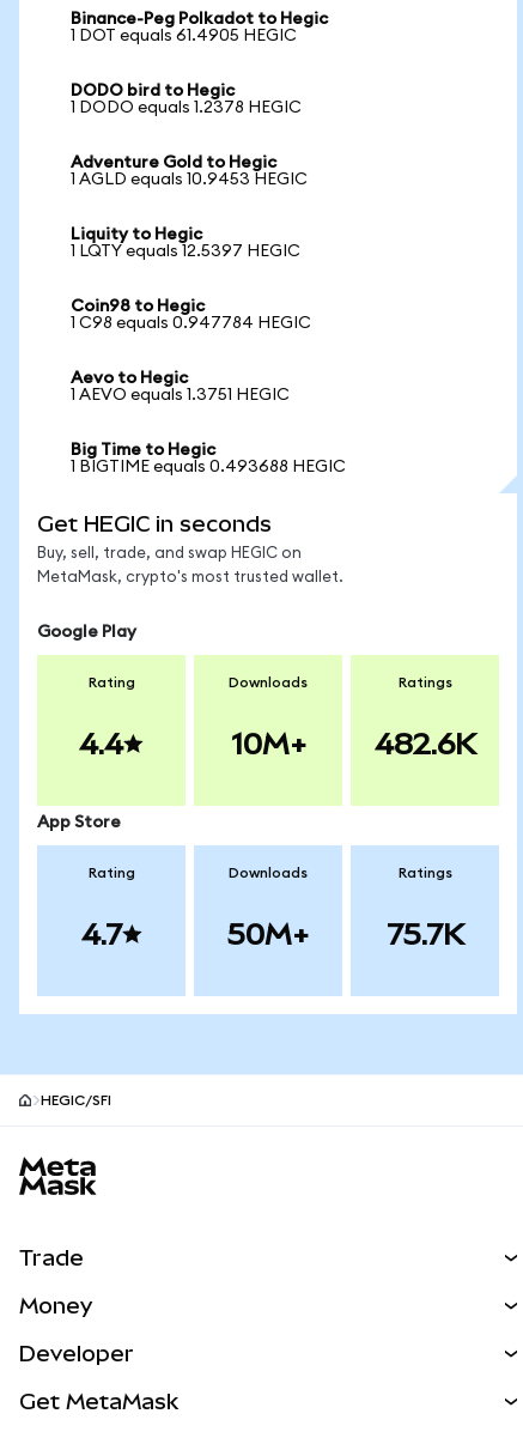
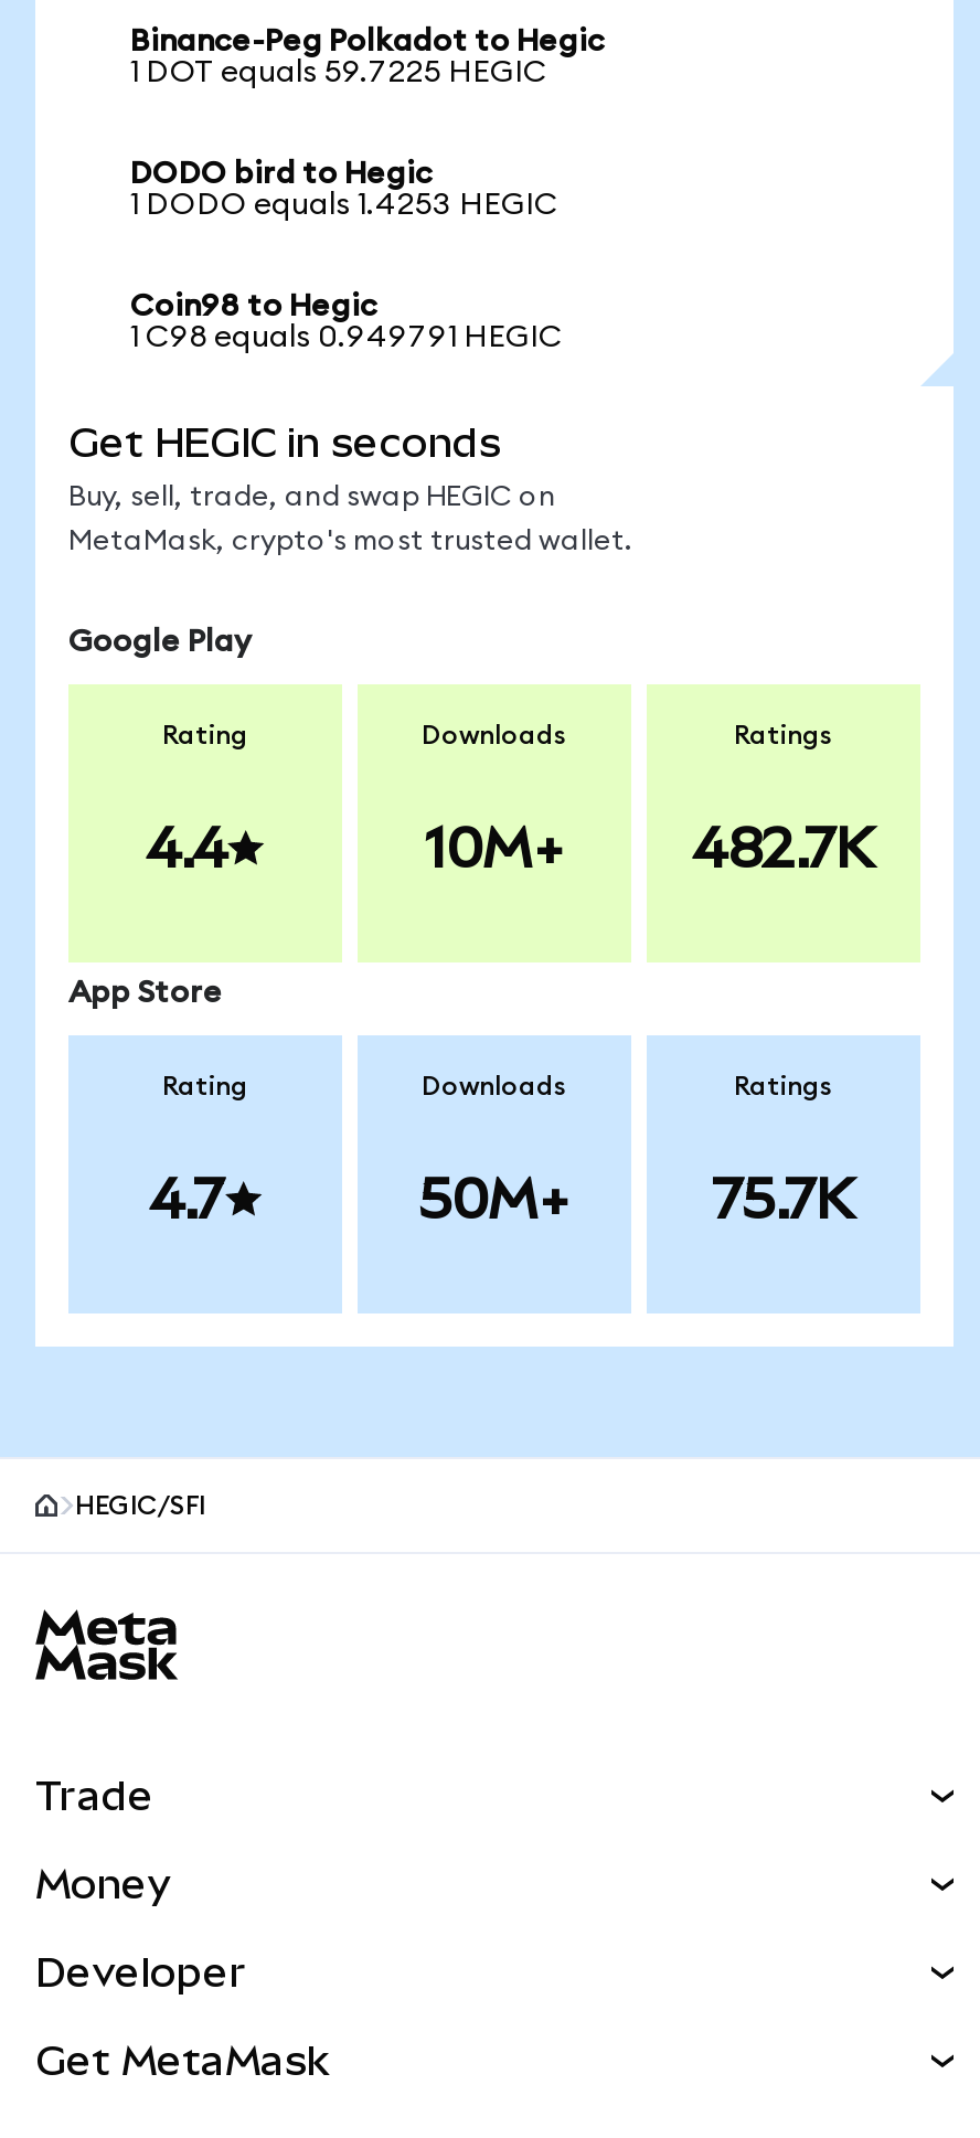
- 1 DOT equals 61.4905 HEGIC
+ 1 DOT equals 59.7225 HEGIC

- 1 DODO equals 1.2378 HEGIC
- Adventure Gold to Hegic
- 1 AGLD equals 10.9453 HEGIC
- Liquity to Hegic
- 1 LQTY equals 12.5397 HEGIC
+ 1 DODO equals 1.4253 HEGIC

- 1 C98 equals 0.947784 HEGIC
- Aevo to Hegic
- 1 AEVO equals 1.3751 HEGIC
- Big Time to Hegic
- 1 BIGTIME equals 0.493688 HEGIC
+ 1 C98 equals 0.949791 HEGIC

- 482.6K
+ 482.7K
